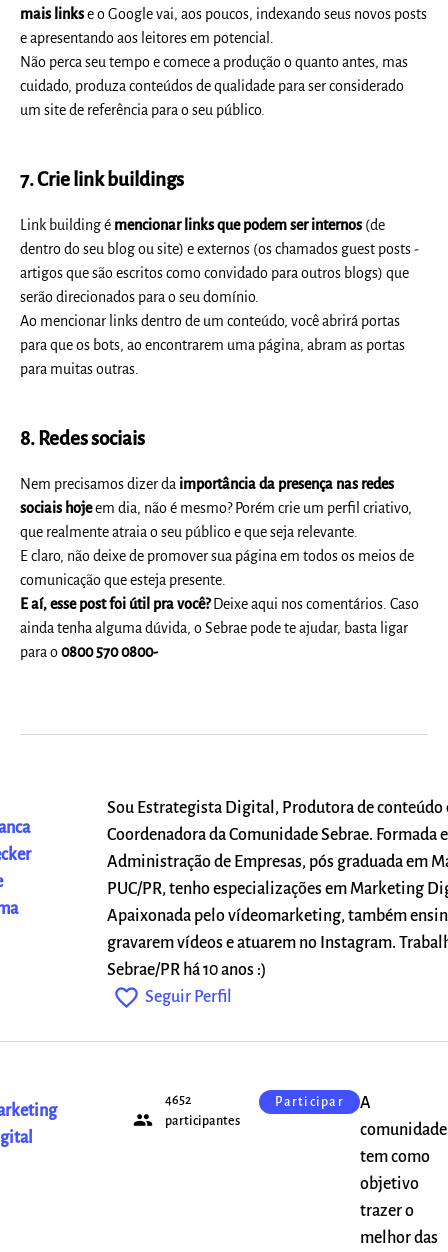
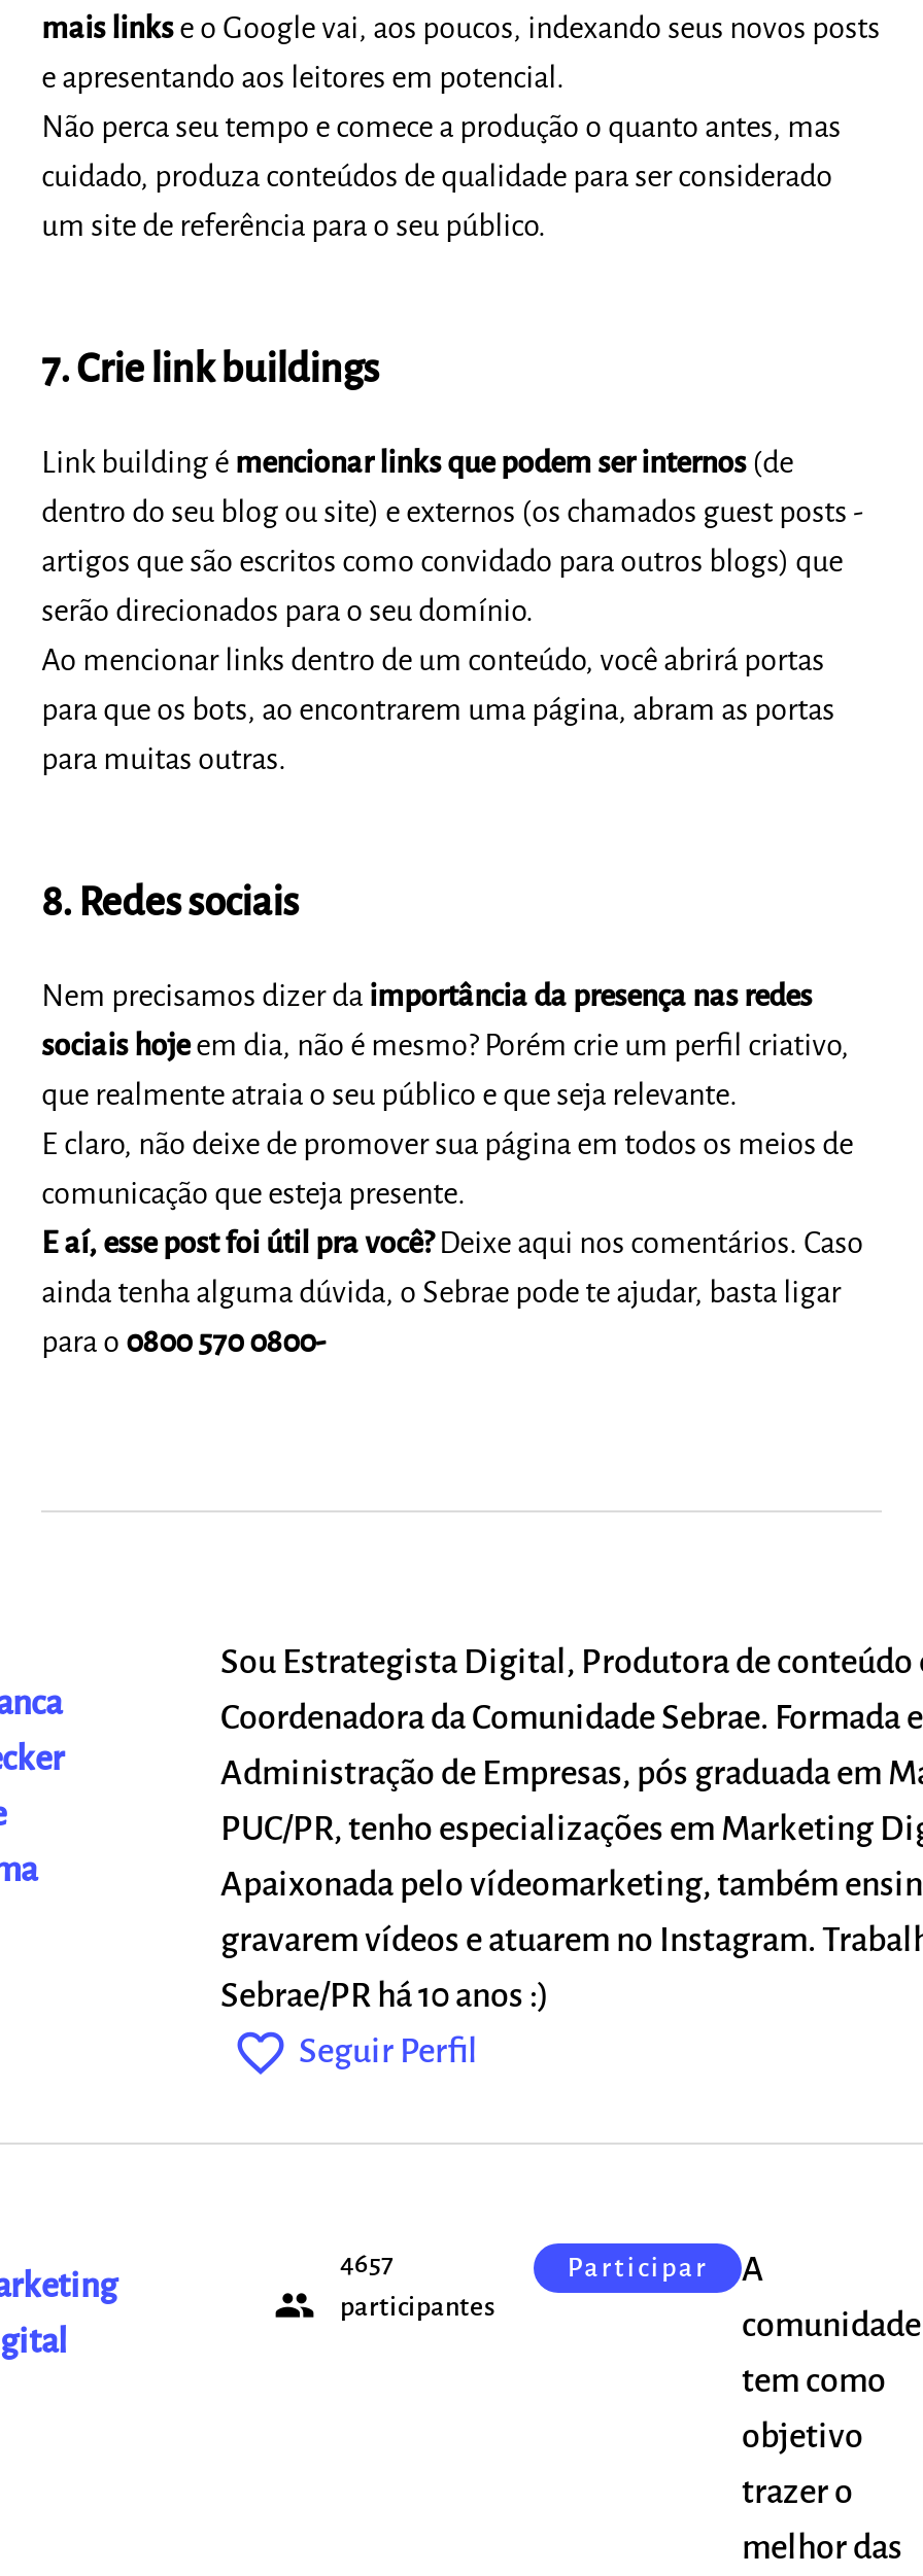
- 4652
+ 4657
